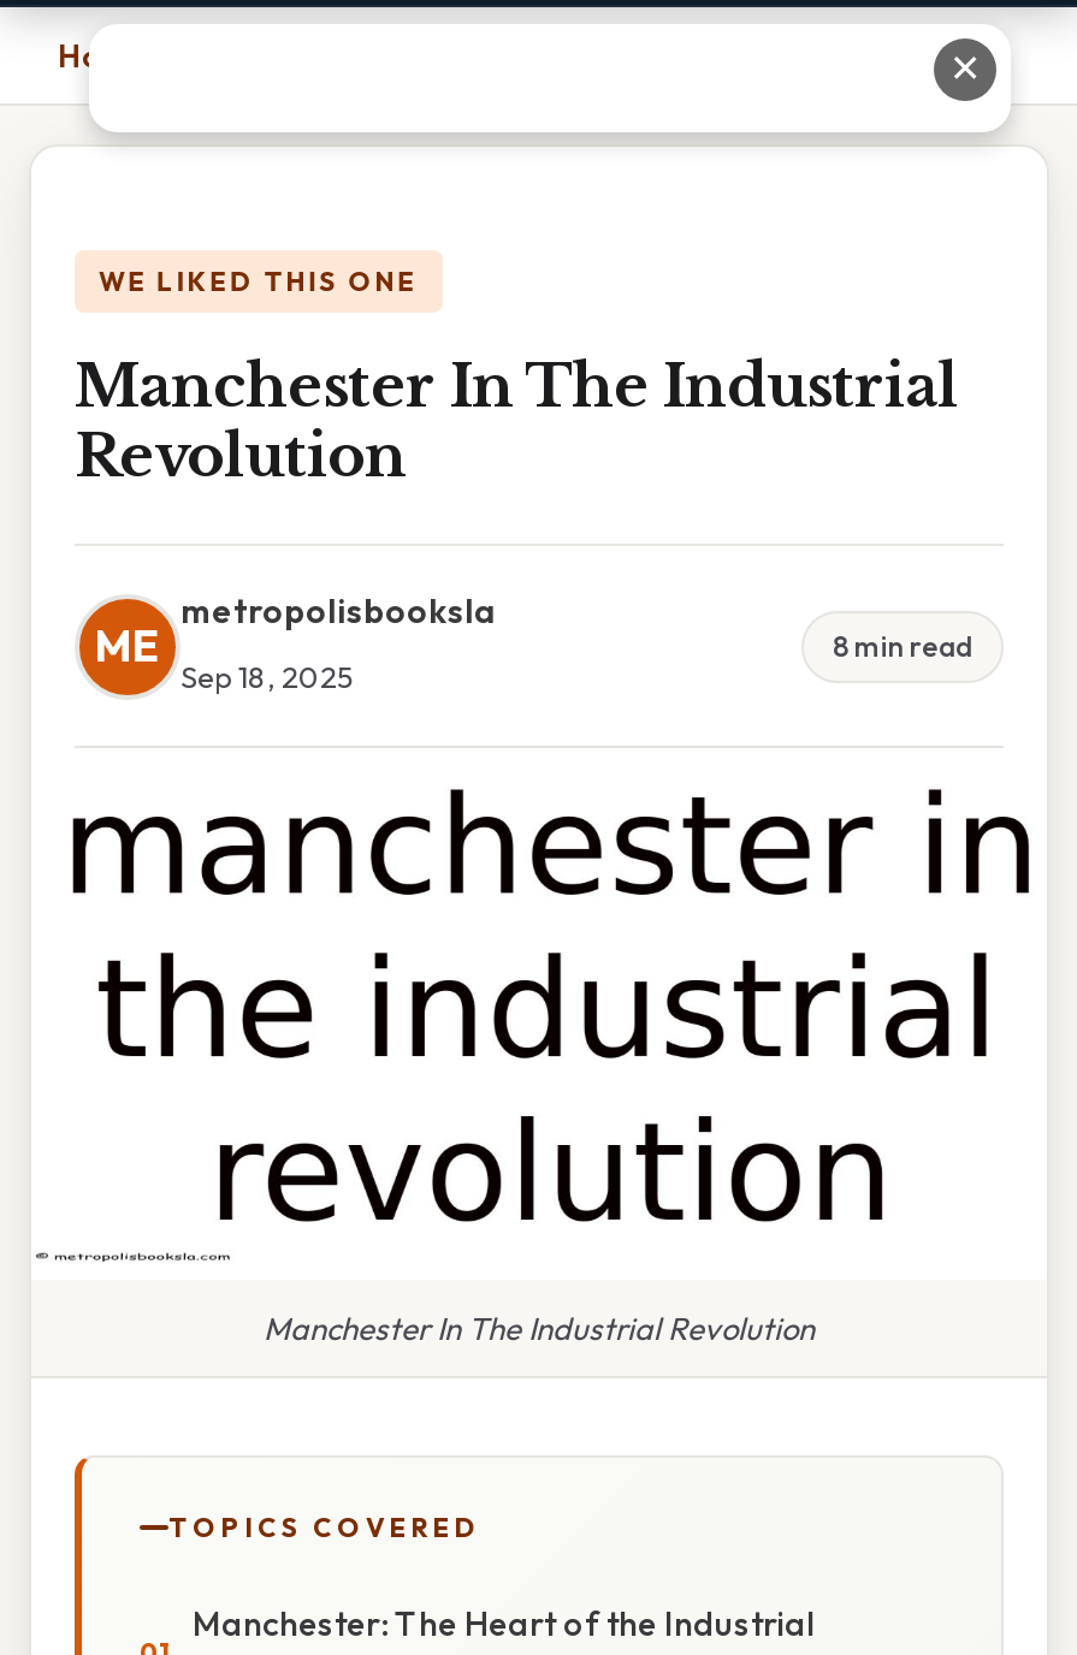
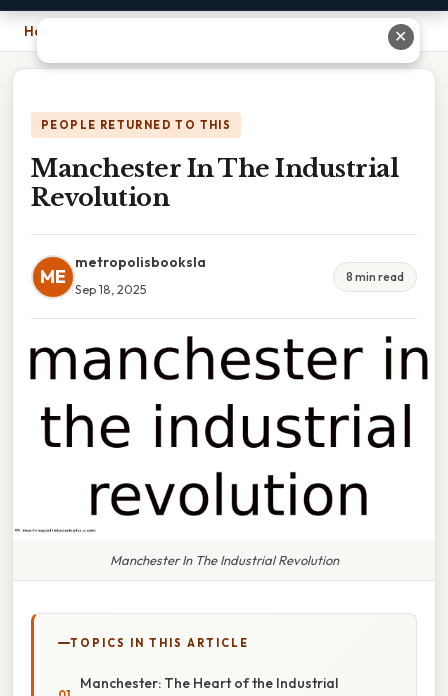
- WE LIKED THIS ONE
+ PEOPLE RETURNED TO THIS

- TOPICS COVERED
+ TOPICS IN THIS ARTICLE
